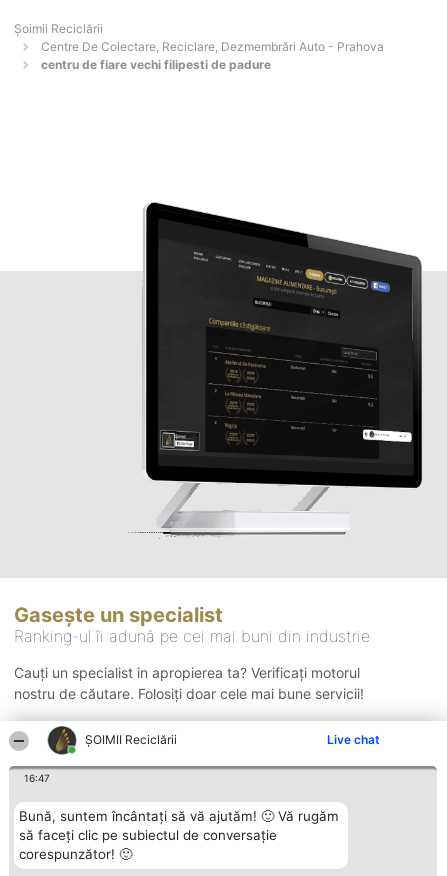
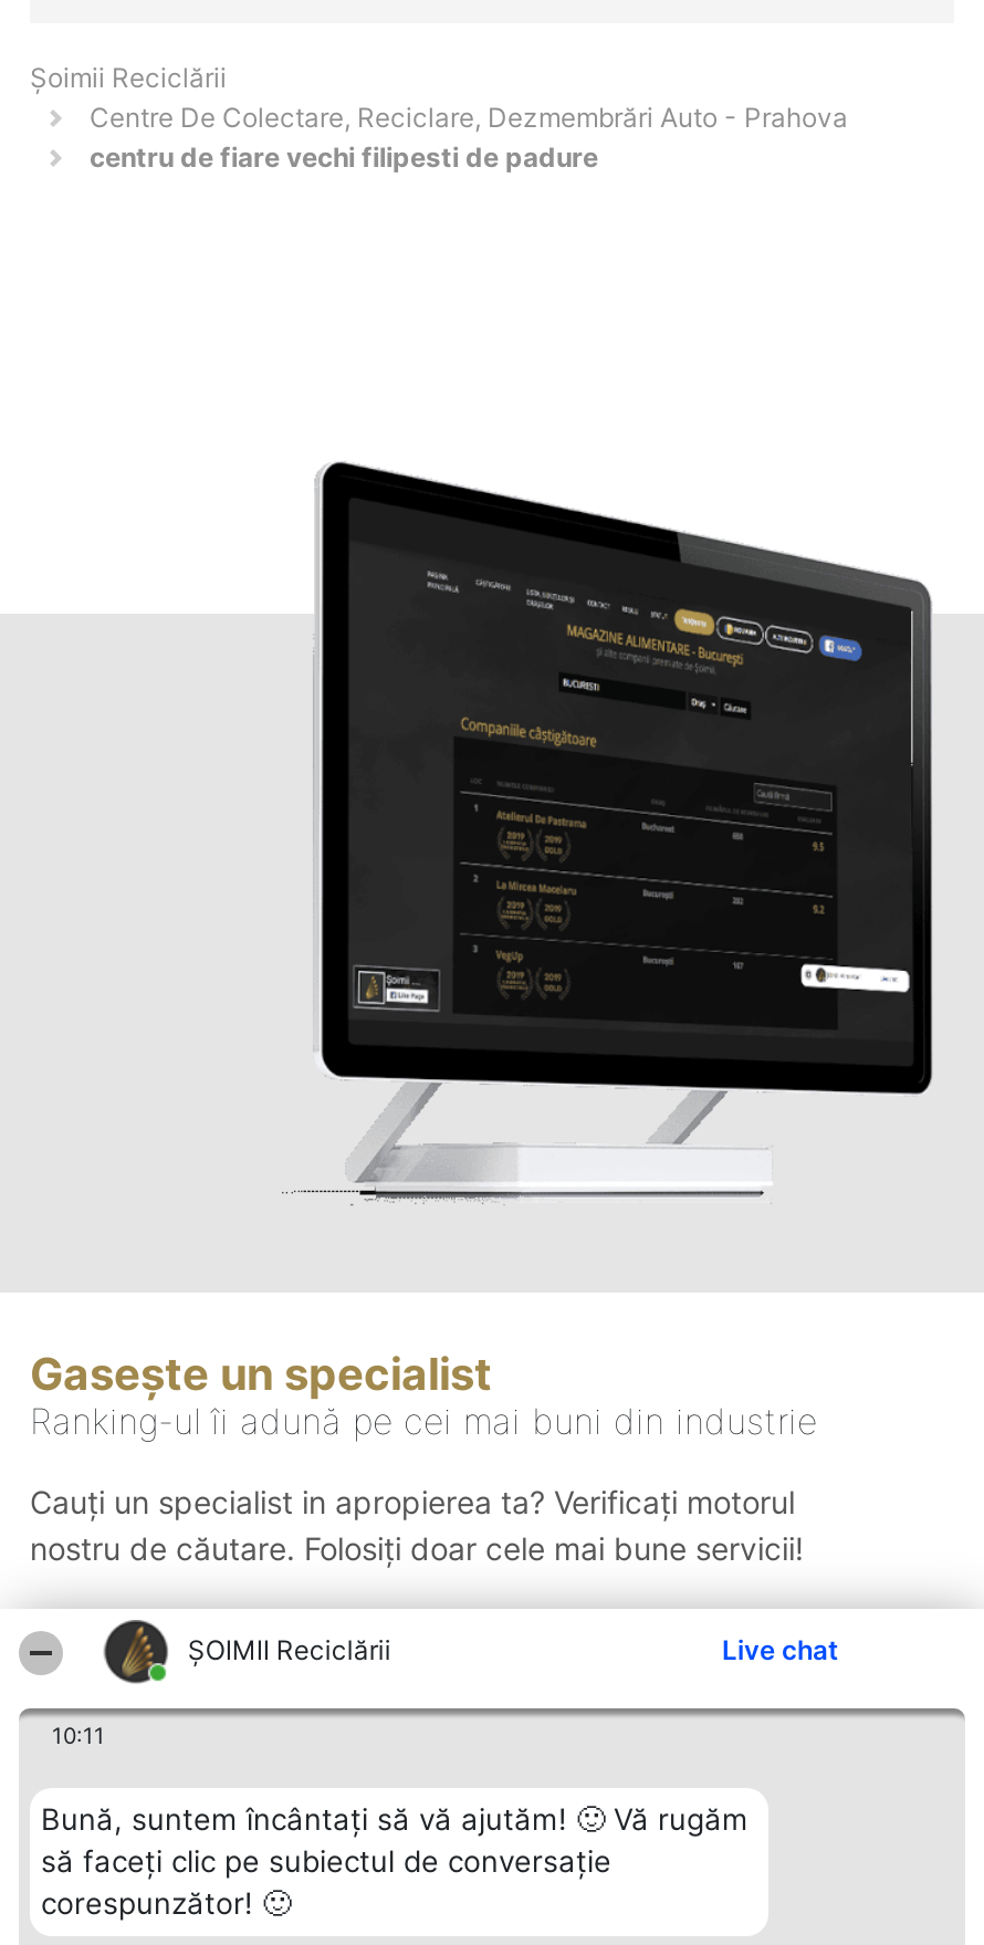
- 16:47
+ 10:11
